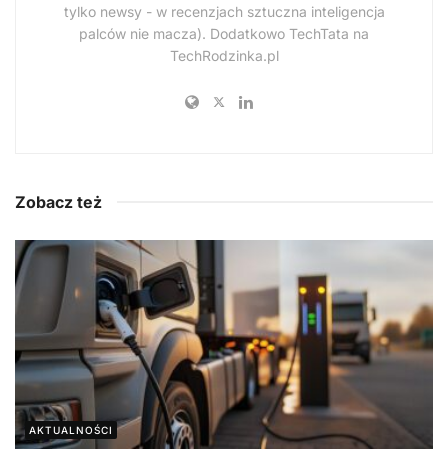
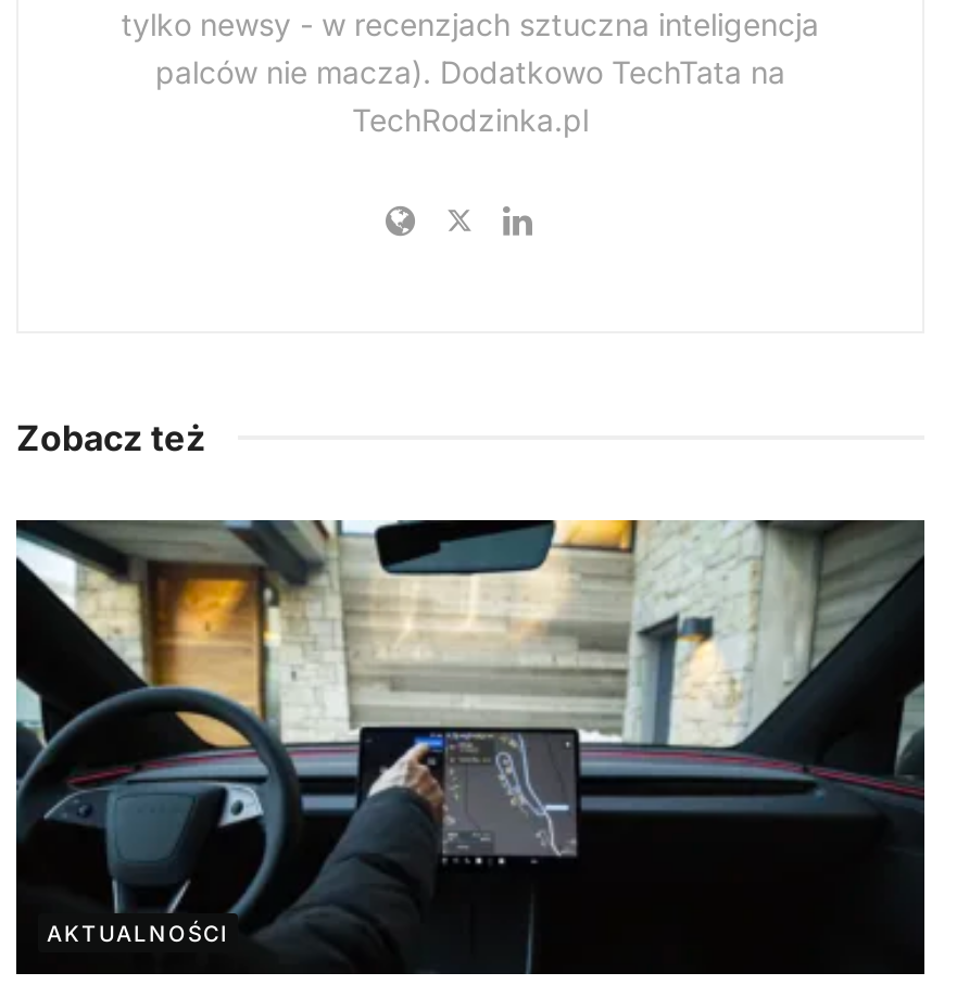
- [image]
+ [image]
